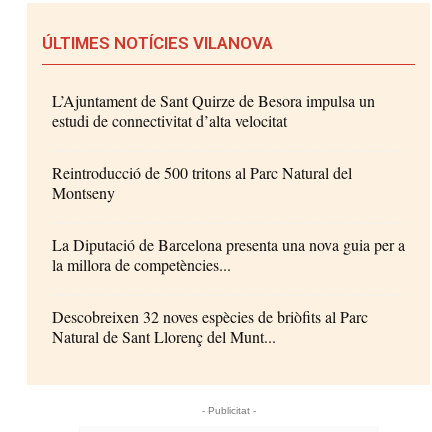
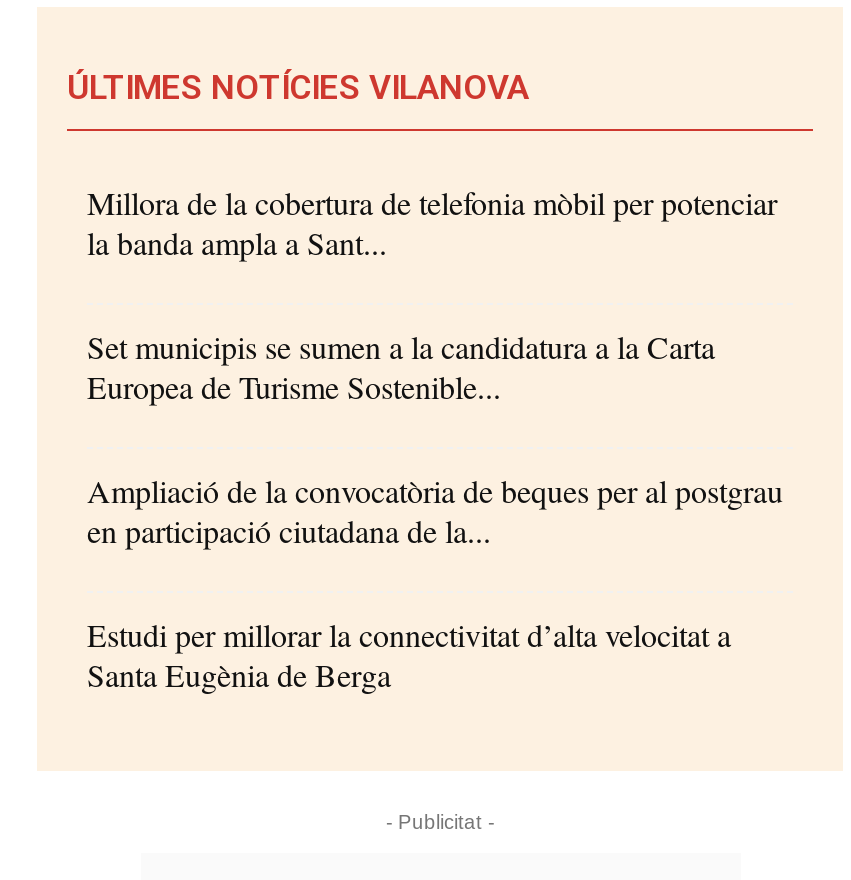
- L’Ajuntament de Sant Quirze de Besora impulsa un
- estudi de connectivitat d’alta velocitat
+ Millora de la cobertura de telefonia mòbil per potenciar
+ la banda ampla a Sant...

- Reintroducció de 500 tritons al Parc Natural del
- Montseny
+ Set municipis se sumen a la candidatura a la Carta
+ Europea de Turisme Sostenible...

- La Diputació de Barcelona presenta una nova guia per a
- la millora de competències...
+ Ampliació de la convocatòria de beques per al postgrau
+ en participació ciutadana de la...

- Descobreixen 32 noves espècies de briòfits al Parc
- Natural de Sant Llorenç del Munt...
+ Estudi per millorar la connectivitat d’alta velocitat a
+ Santa Eugènia de Berga
